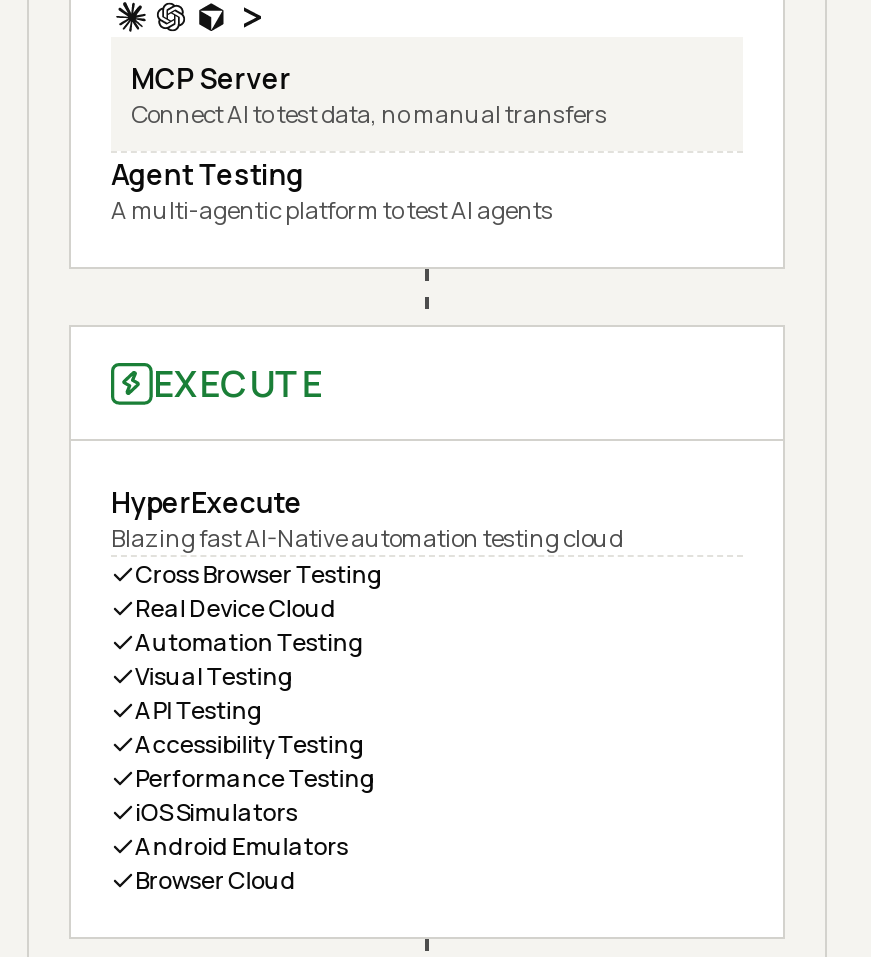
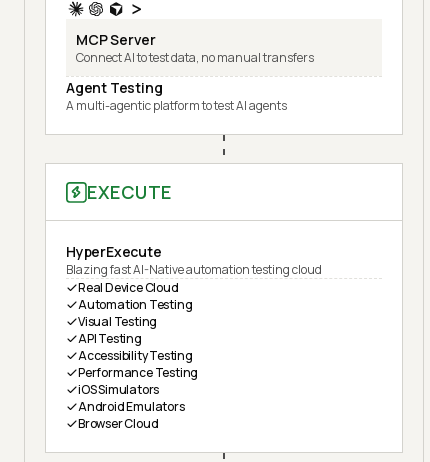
- Cross Browser Testing
